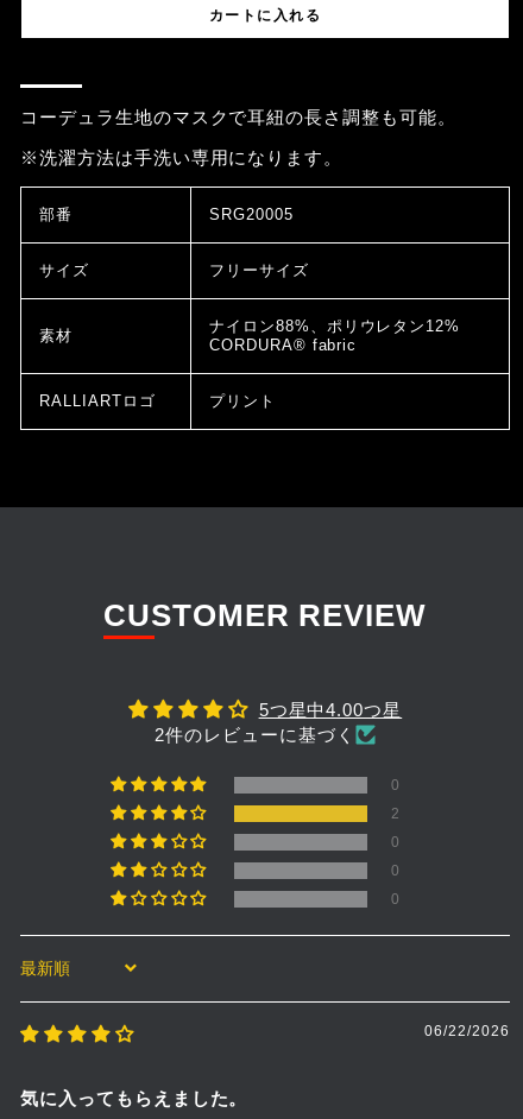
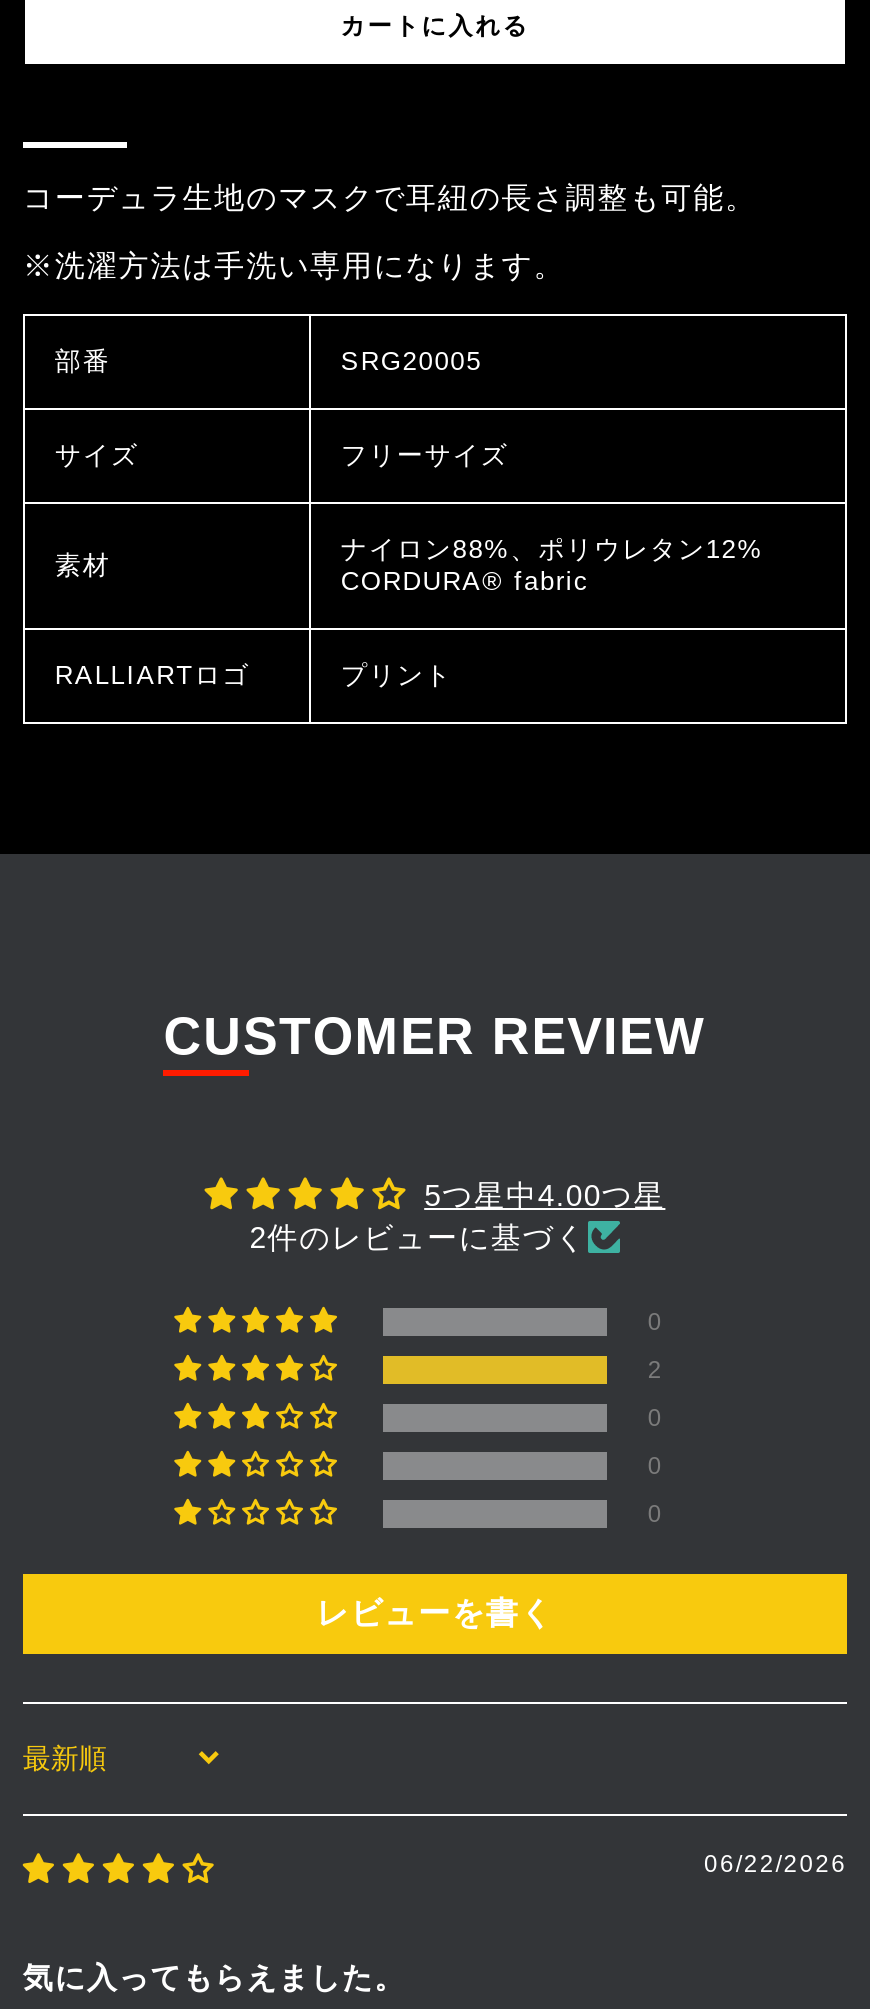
+ レビューを書く
